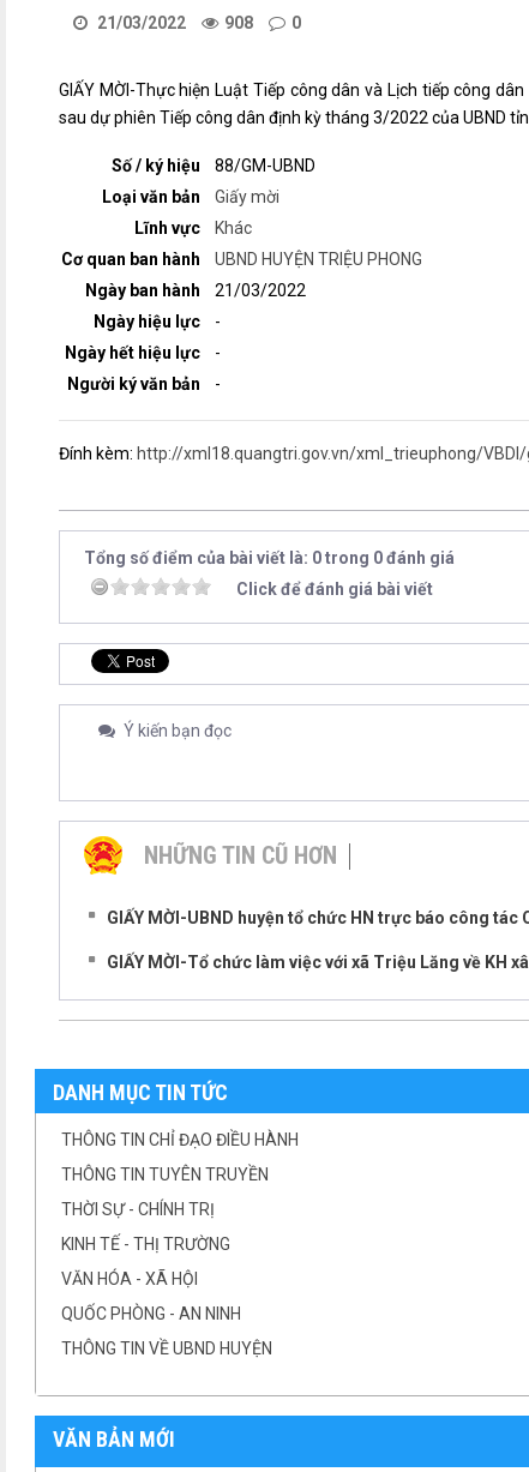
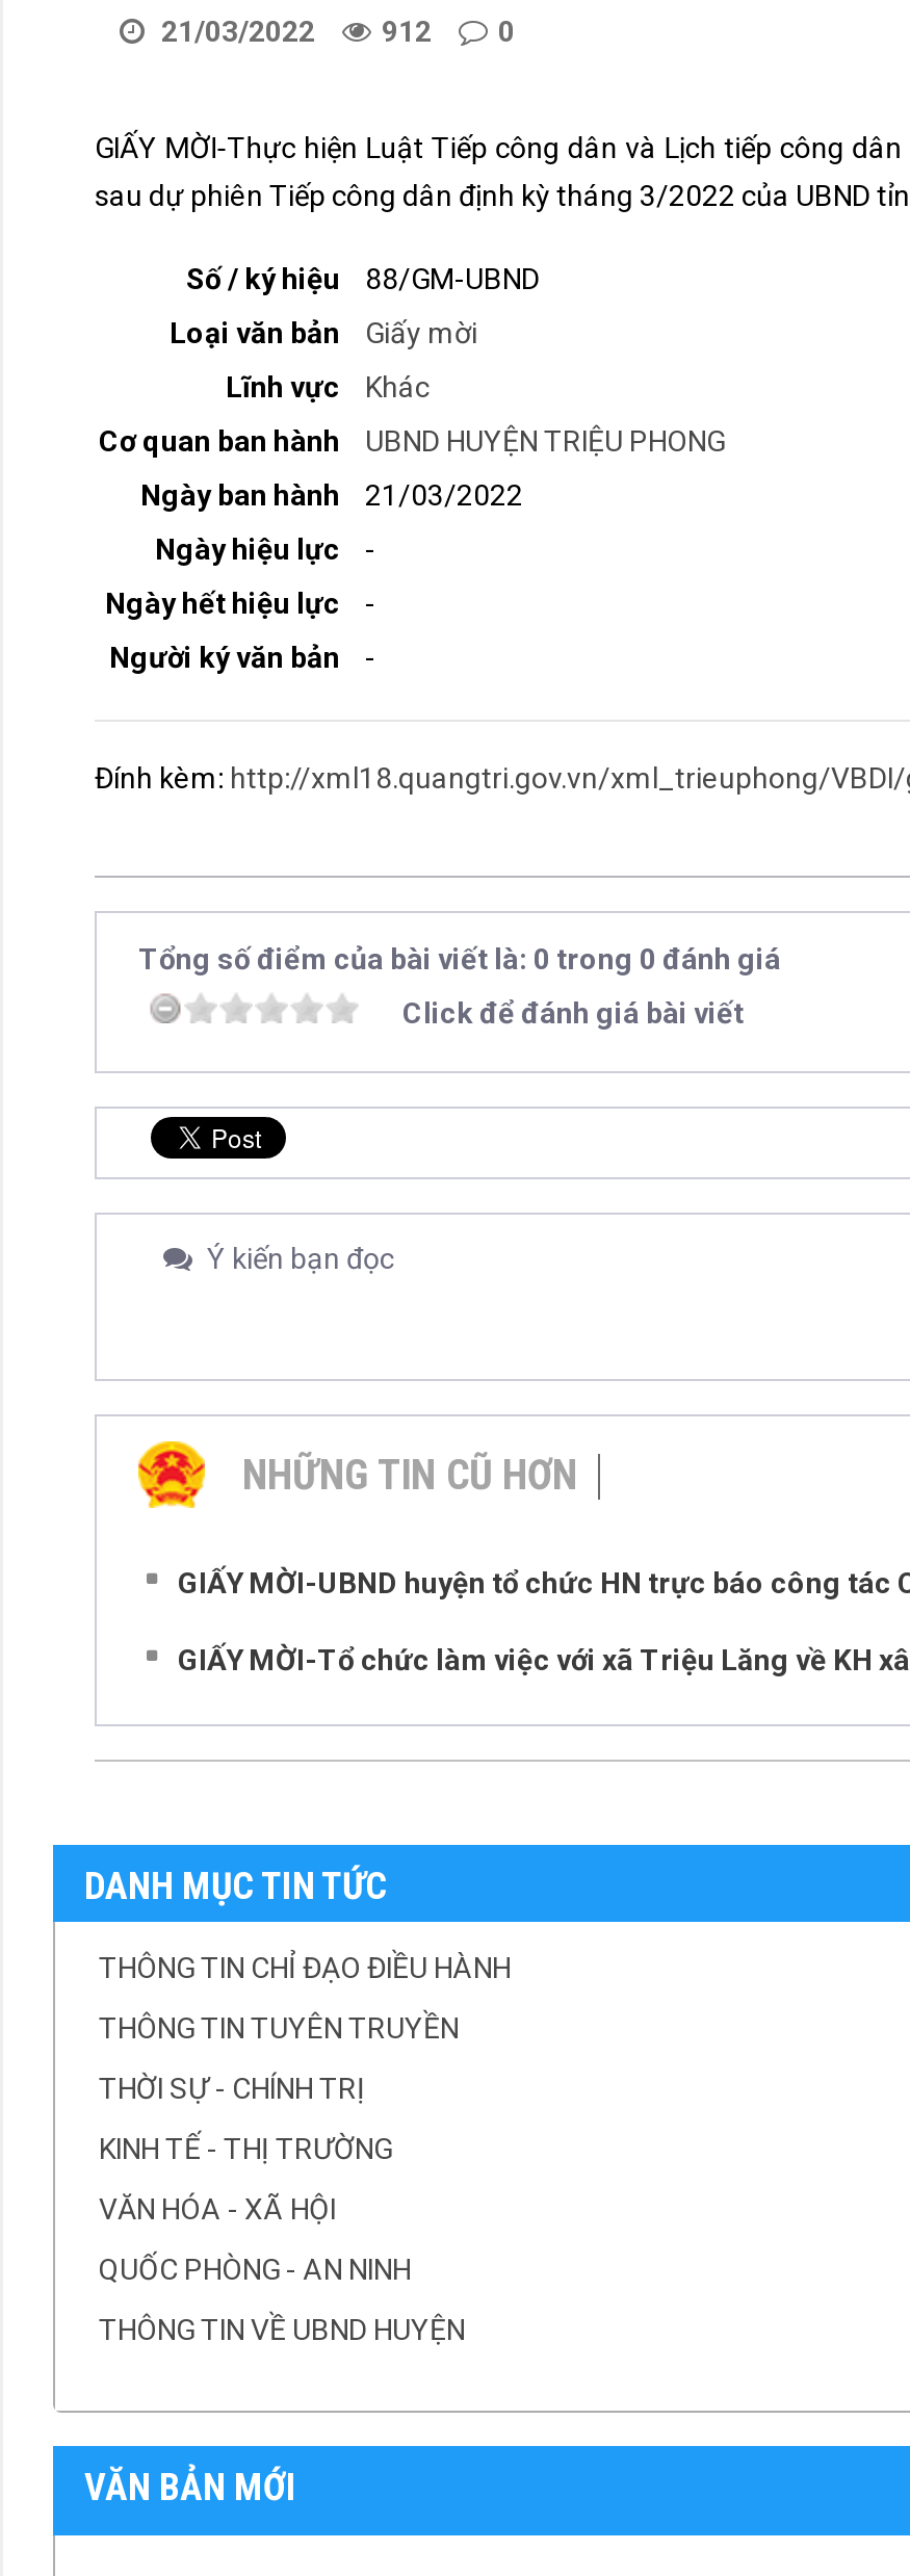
- 21/03/2022 908 0
+ 21/03/2022 912 0
